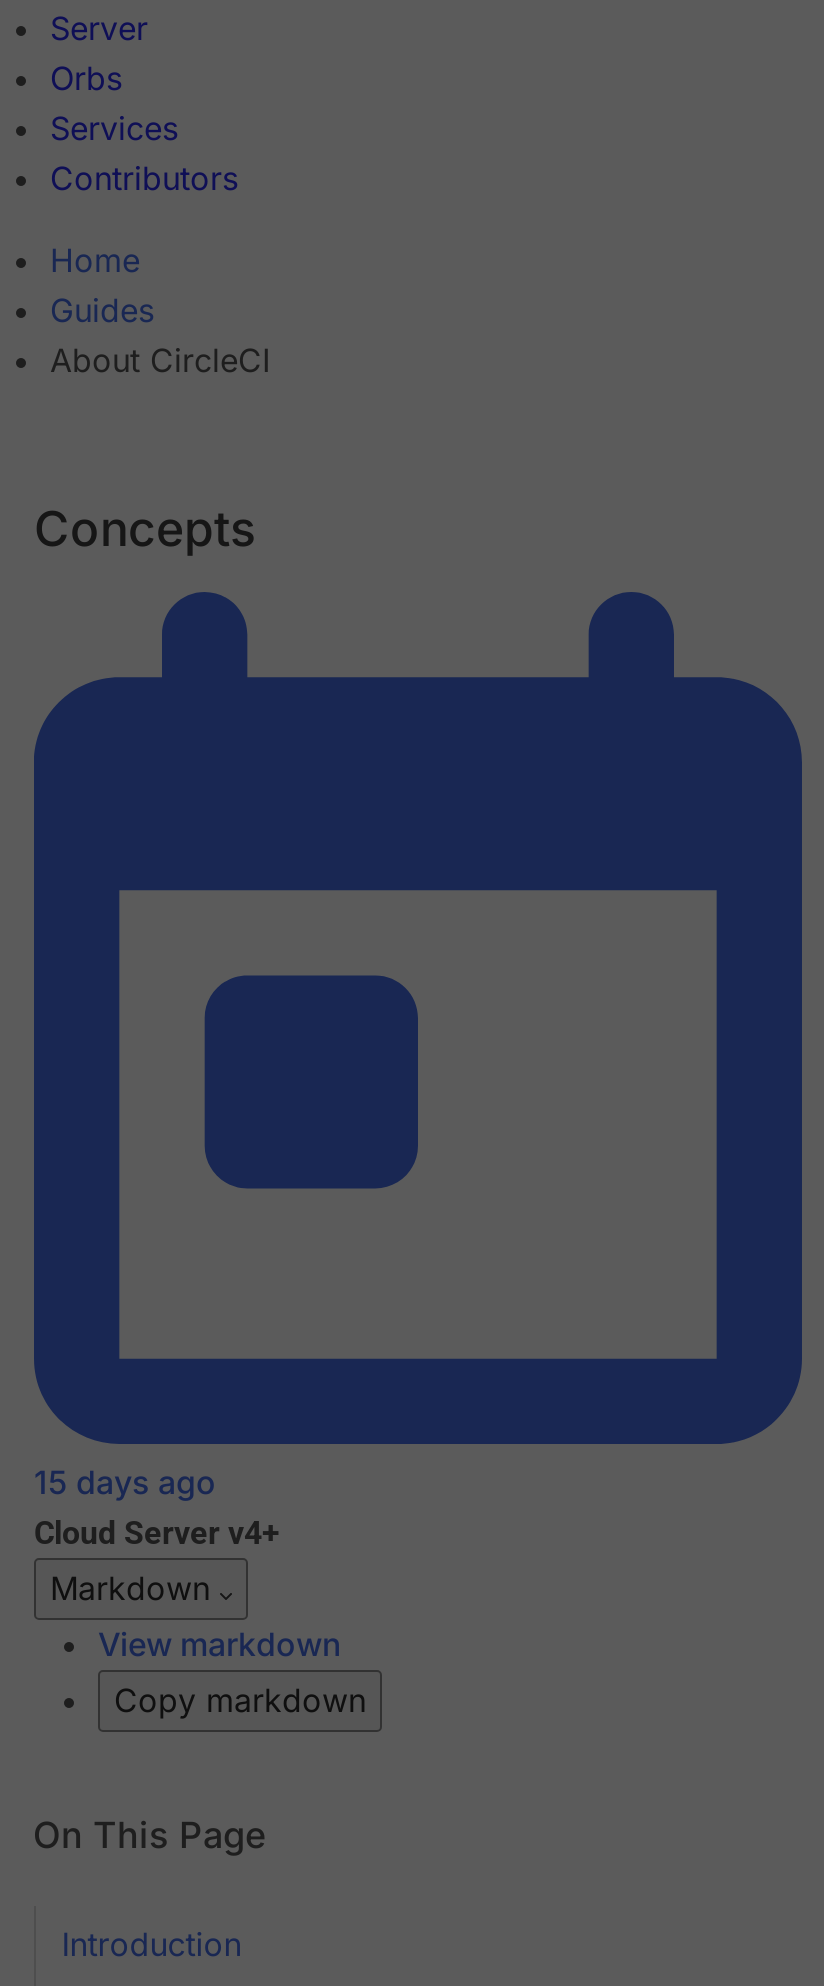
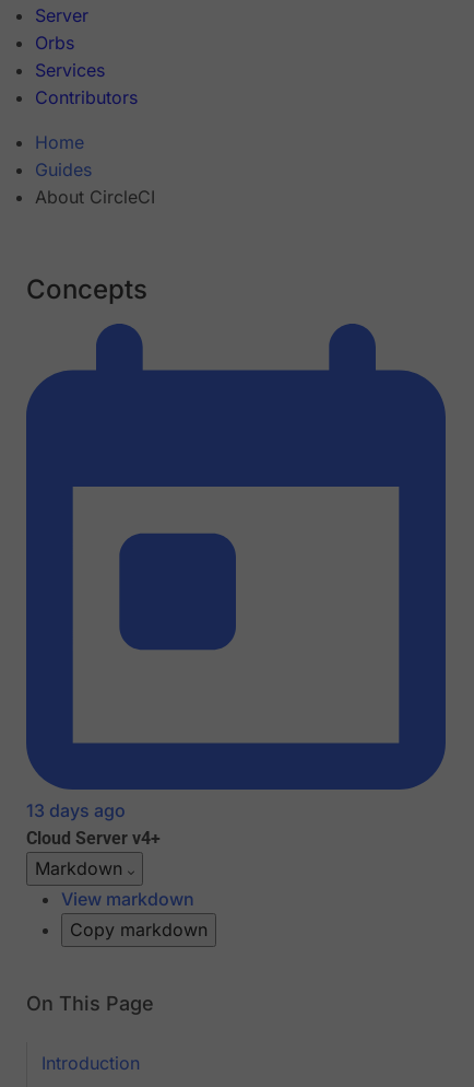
- 15 days ago
+ 13 days ago
